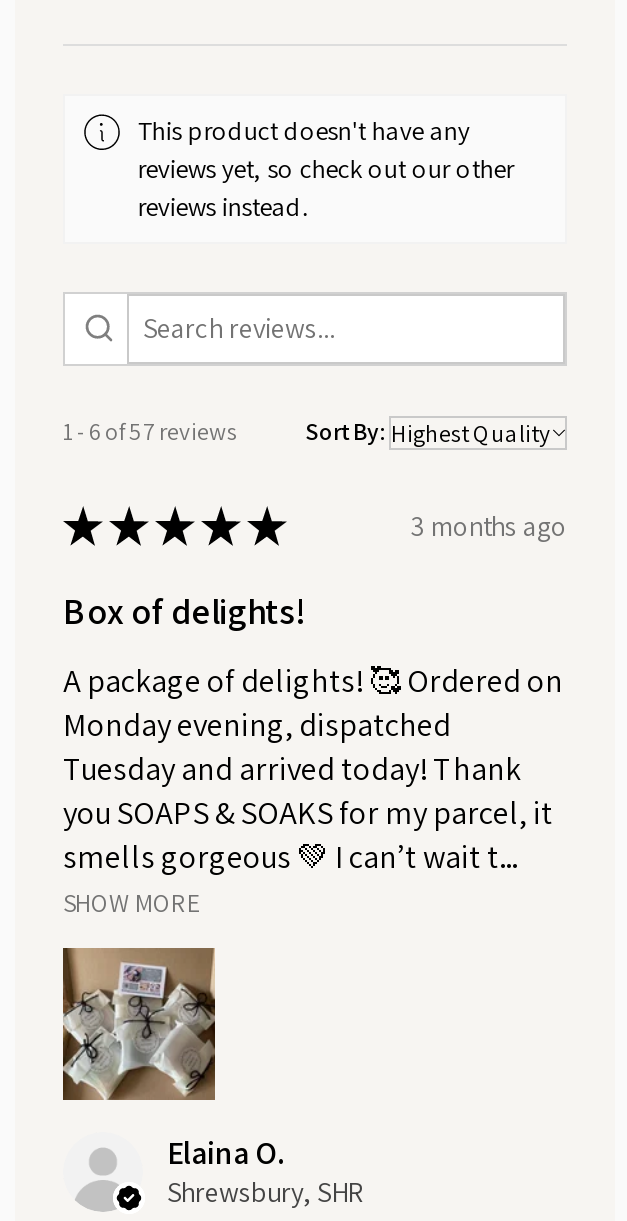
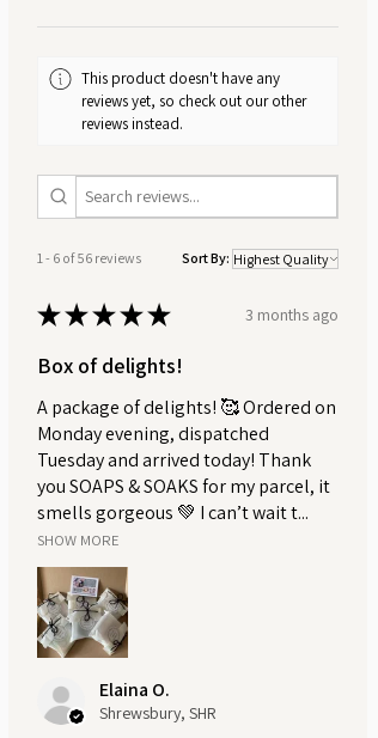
- 1 - 6 of 57 reviews
+ 1 - 6 of 56 reviews
